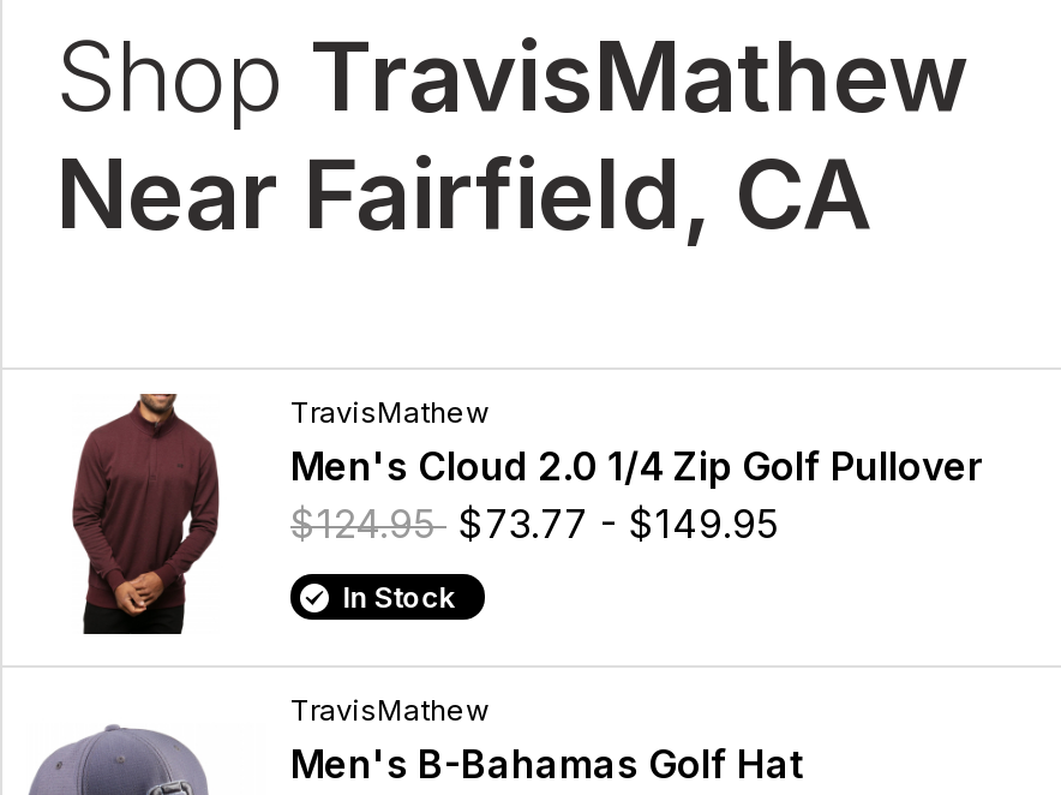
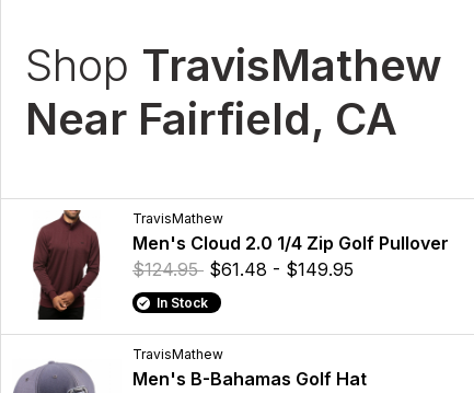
- $124.95 $73.77 - $149.95
+ $124.95 $61.48 - $149.95
